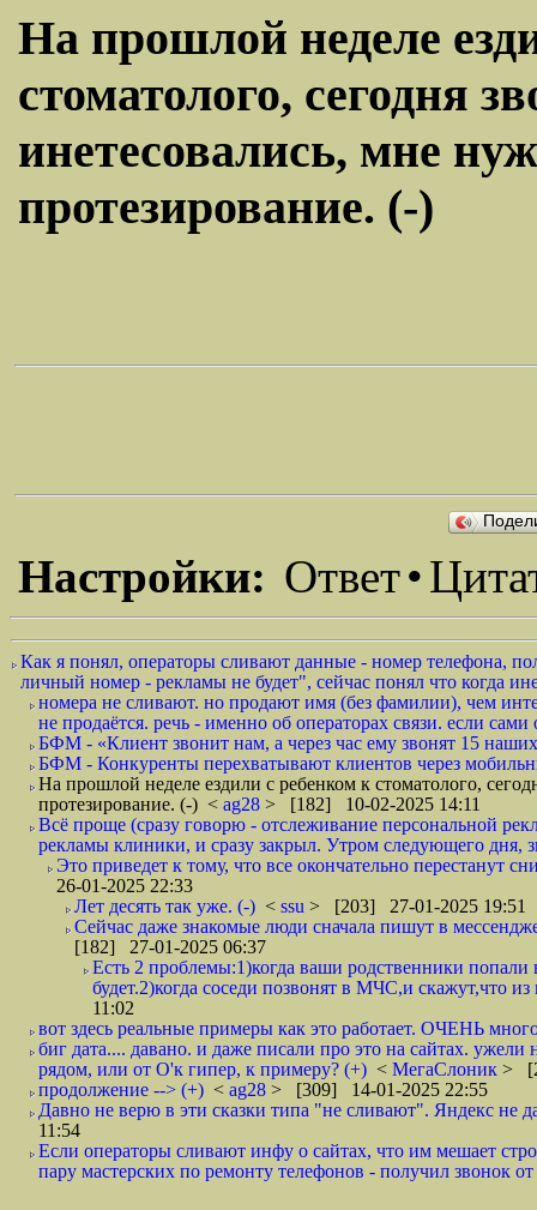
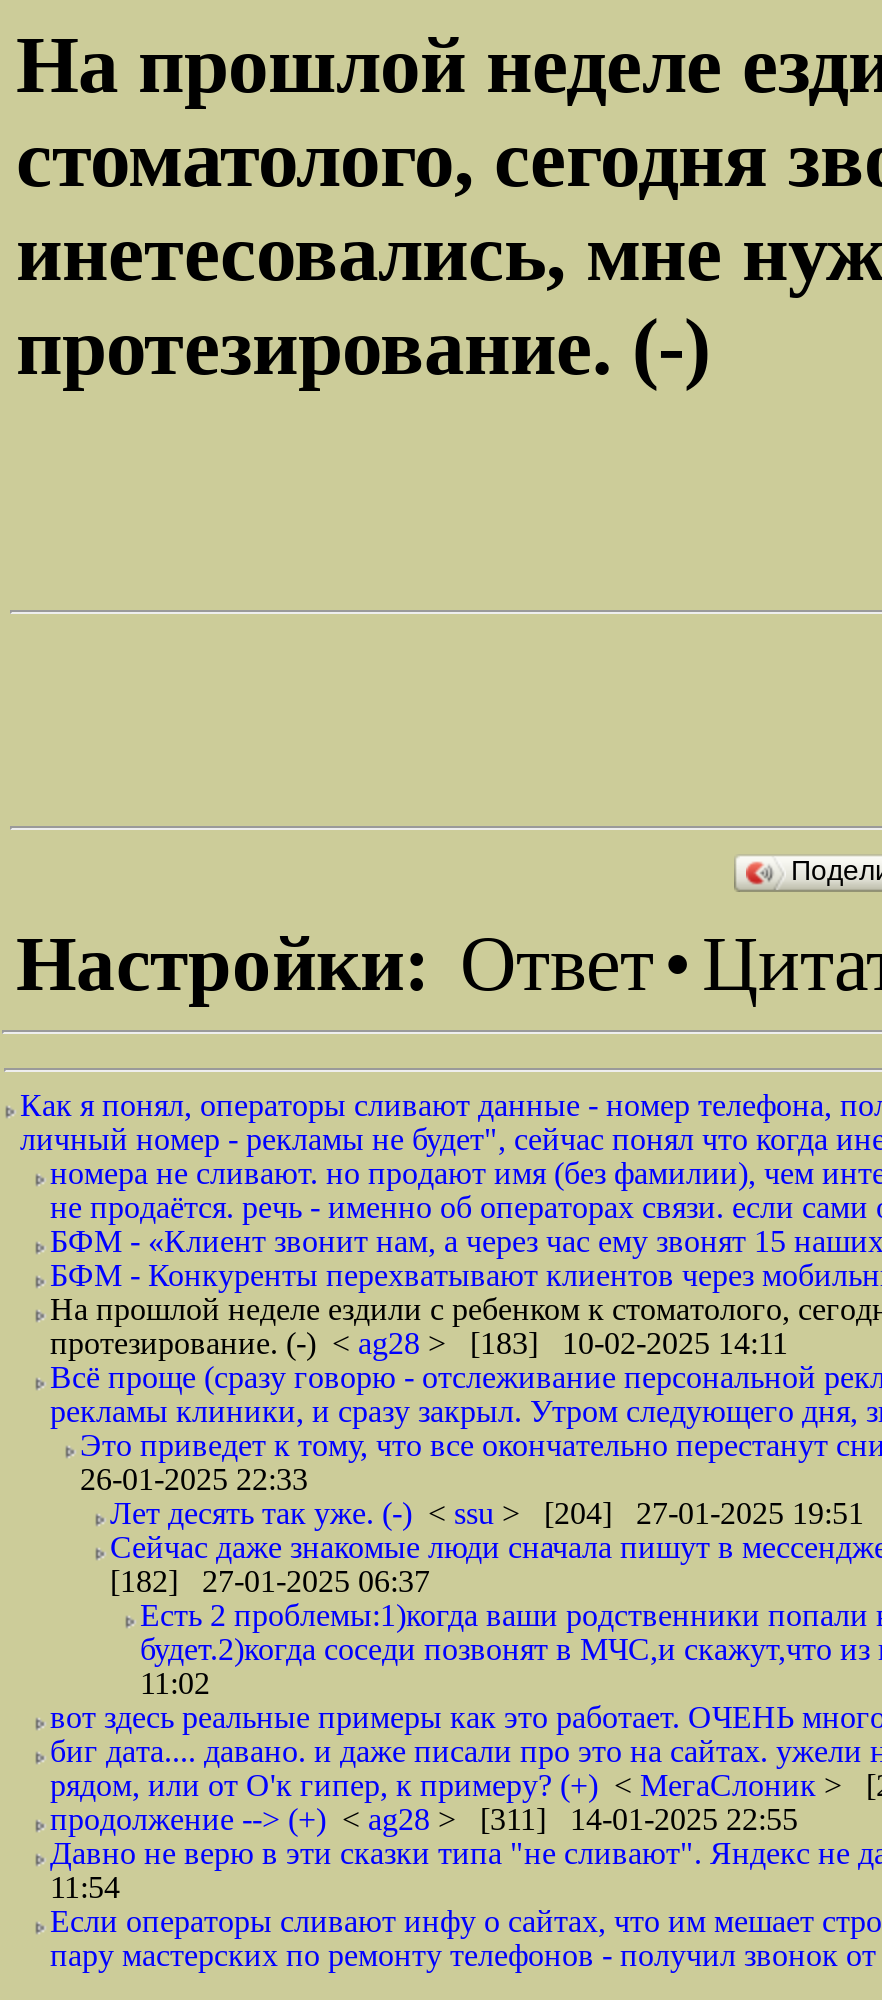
- протезирование. (-) <ag28 > [182] 10-02-2025 14:11
+ протезирование. (-) <ag28 > [183] 10-02-2025 14:11

- Лет десять так уже. (-) < ssu > [203] 27-01-2025 19:51
+ Лет десять так уже. (-) < ssu > [204] 27-01-2025 19:51

- продолжение --> (+) < ag28 > [309] 14-01-2025 22:55
+ продолжение --> (+) < ag28 > [311] 14-01-2025 22:55
